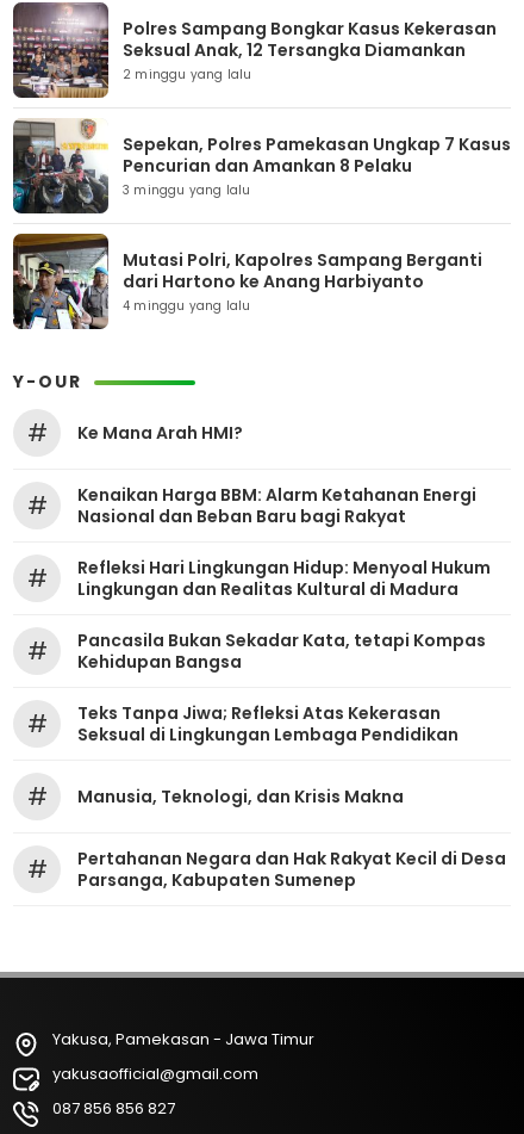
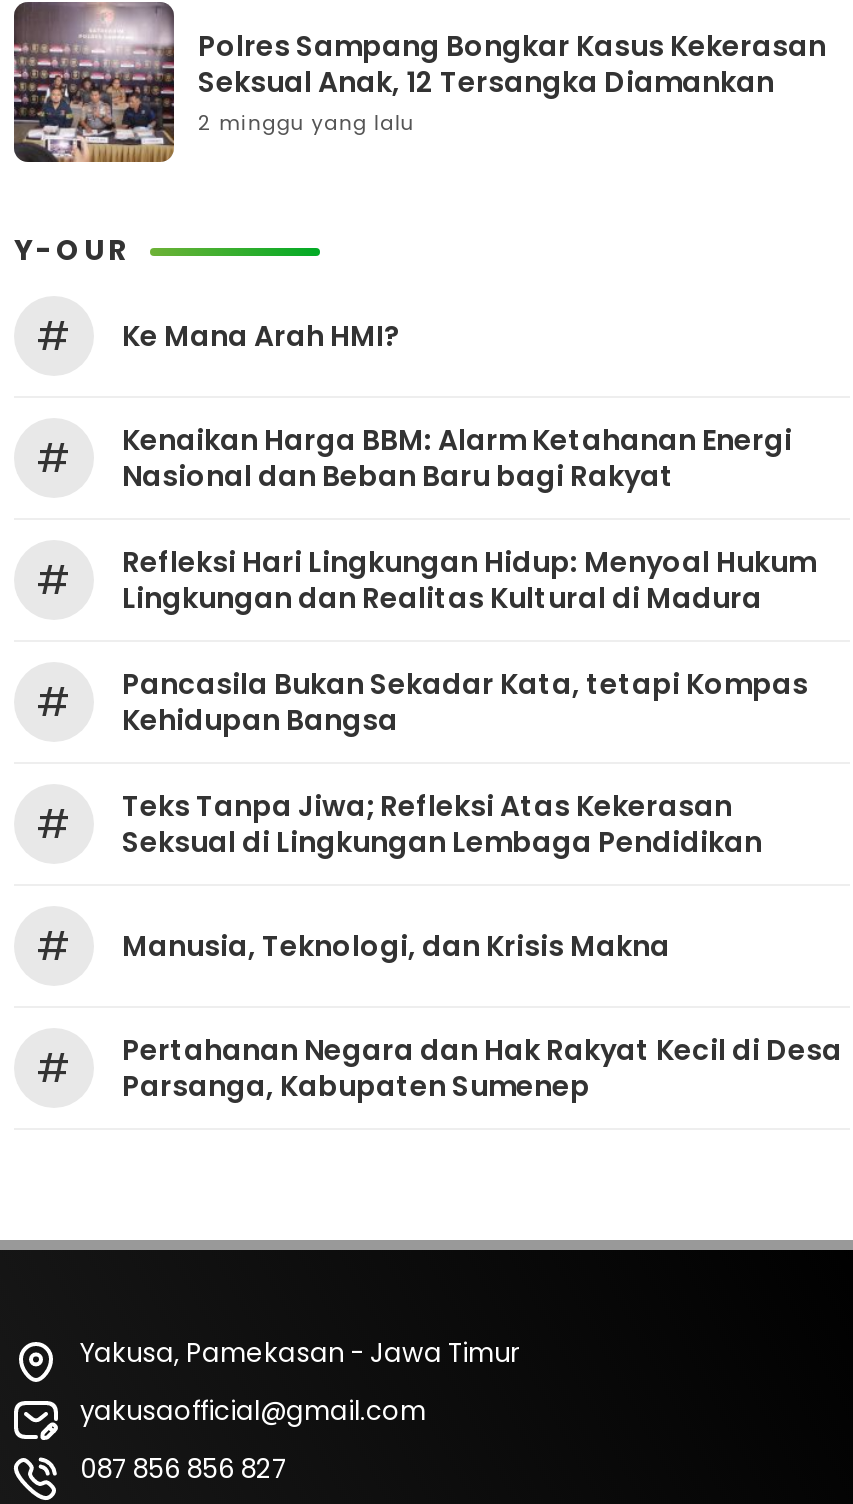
- [image]
- Sepekan, Polres Pamekasan Ungkap 7 Kasus
- Pencurian dan Amankan 8 Pelaku
- 3 minggu yang lalu
- Mutasi Polri, Kapolres Sampang Berganti
- dari Hartono ke Anang Harbiyanto
- 4 minggu yang lalu

- [image]
